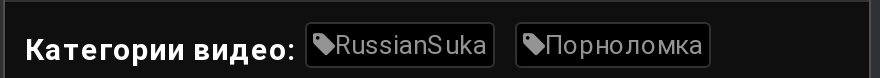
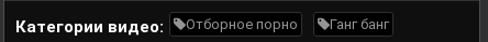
- RussianSuka
- Порноломка
+ Отборное порно
+ Ганг банг
